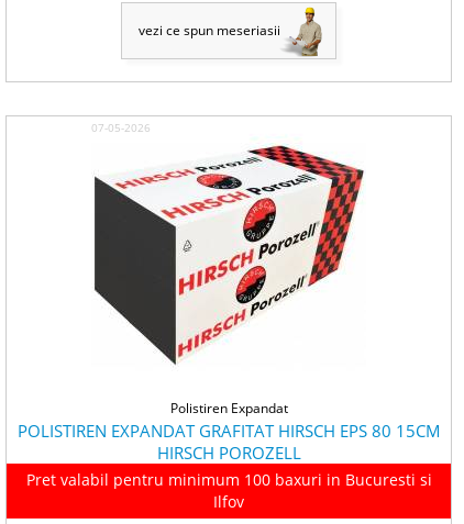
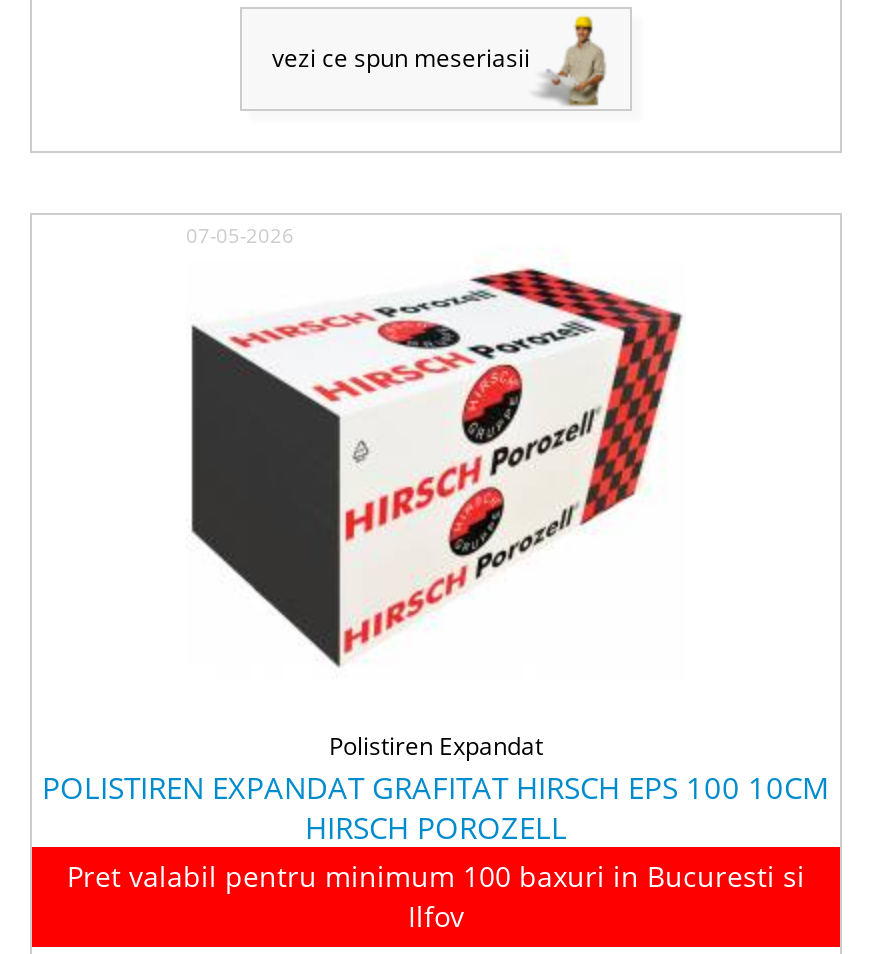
- POLISTIREN EXPANDAT GRAFITAT HIRSCH EPS 80 15CM
+ POLISTIREN EXPANDAT GRAFITAT HIRSCH EPS 100 10CM
